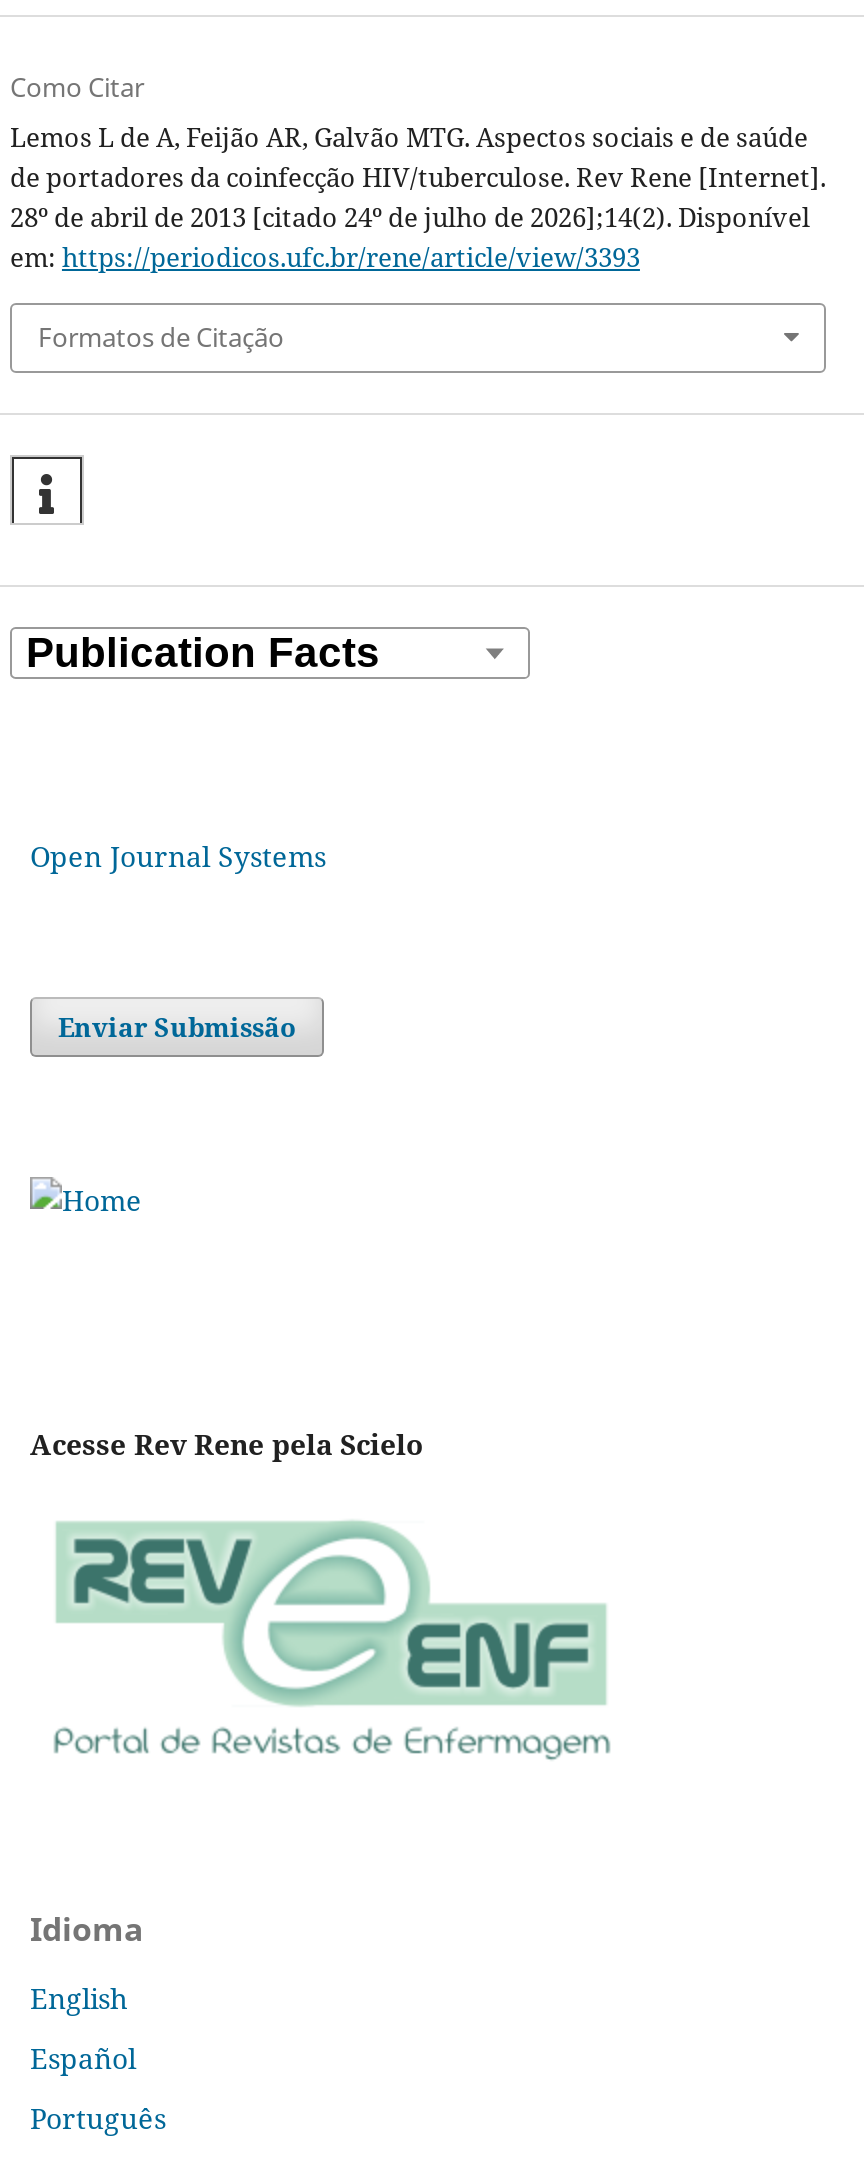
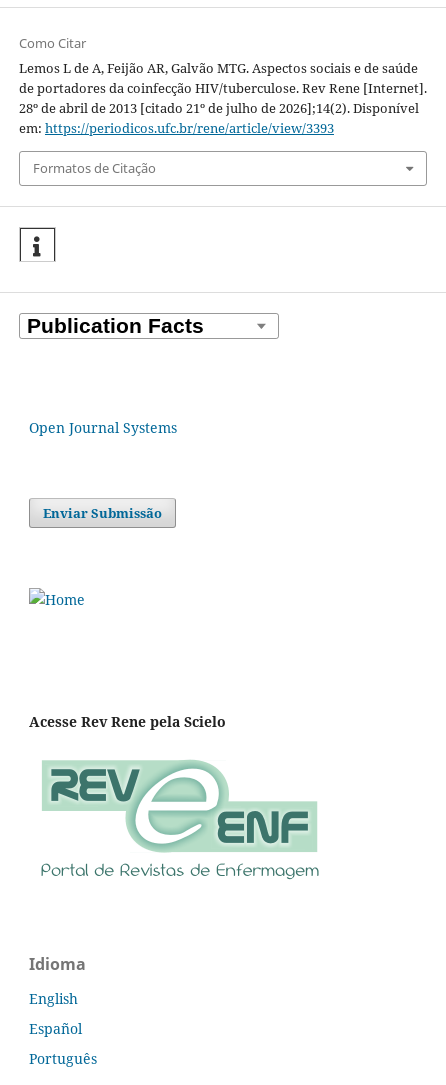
- 28º de abril de 2013 [citado 24º de julho de 2026];14(2). Disponível
+ 28º de abril de 2013 [citado 21º de julho de 2026];14(2). Disponível
